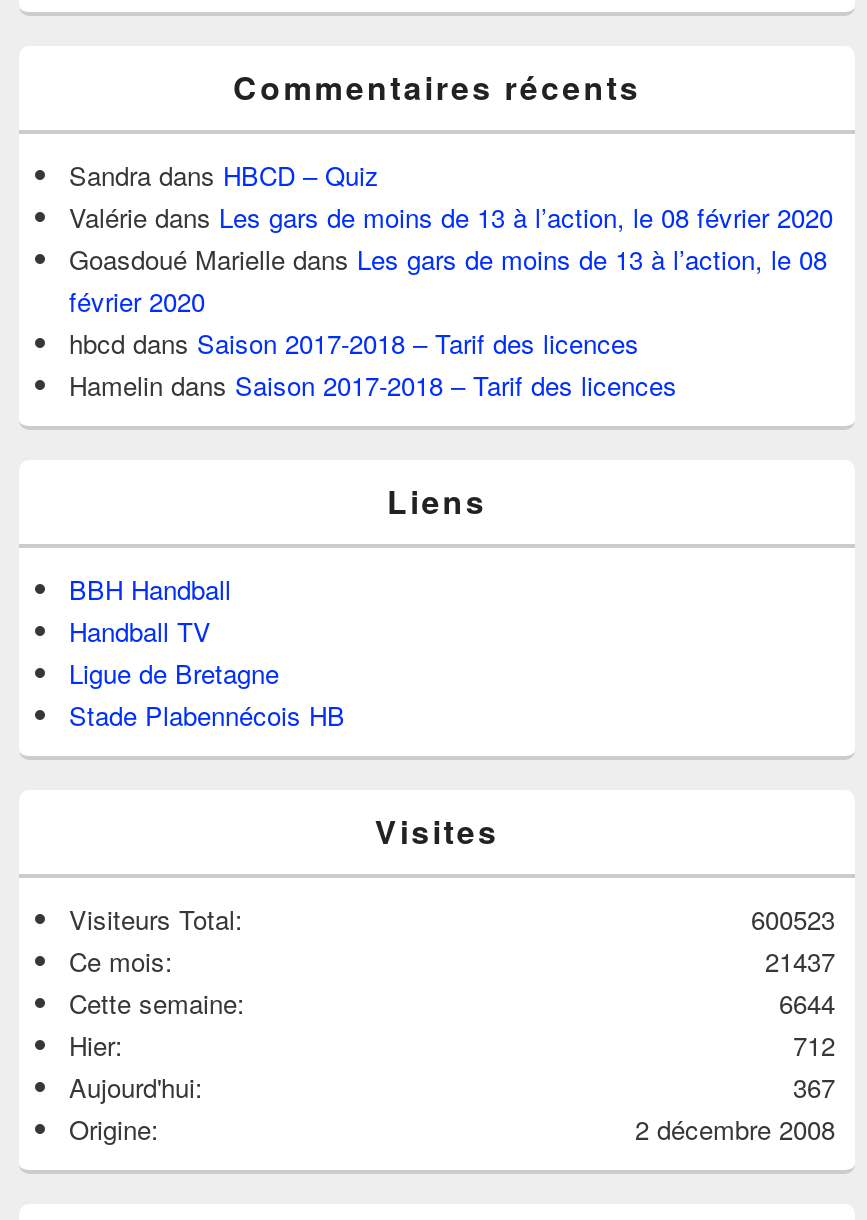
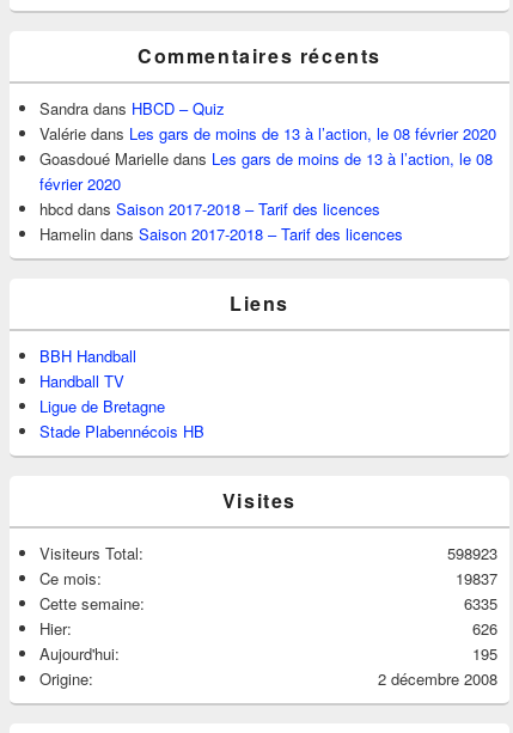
- 600523
+ 598923

- 21437
+ 19837

- 6644
+ 6335

- 712
+ 626

- 367
+ 195
